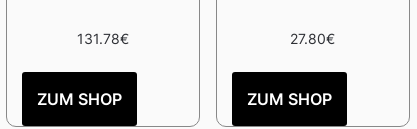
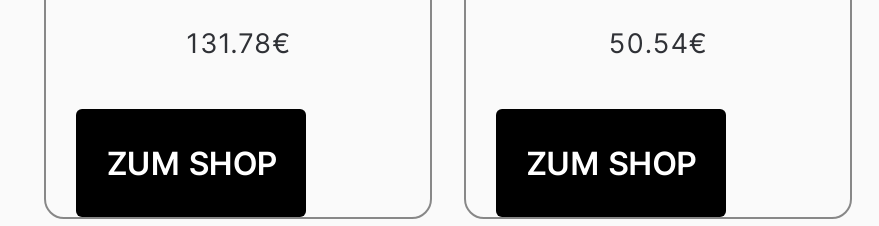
- 27.80€
+ 50.54€
